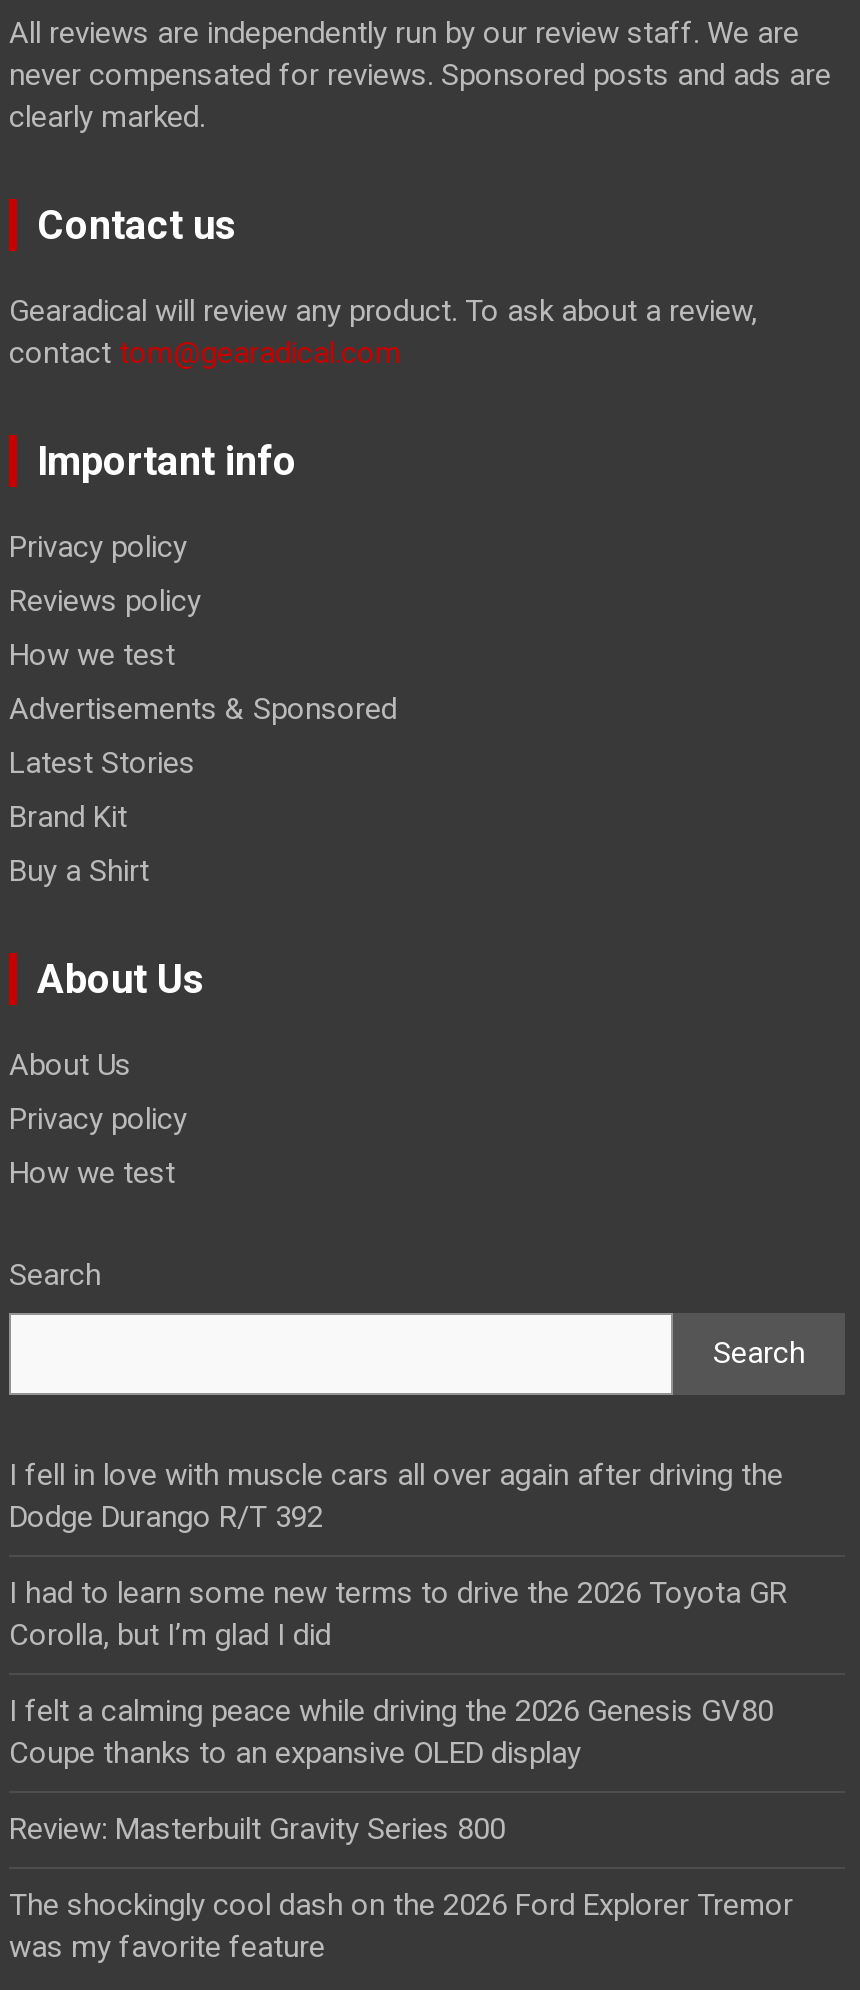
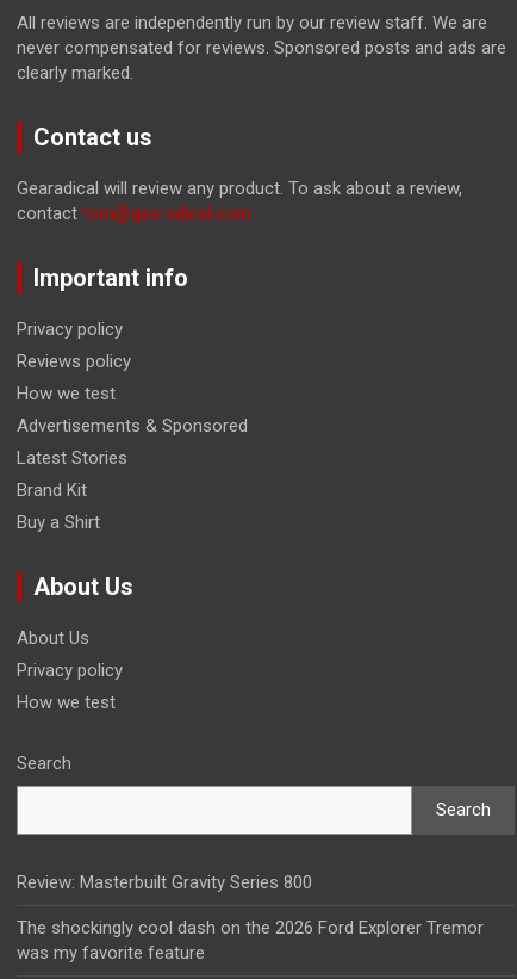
- I fell in love with muscle cars all over again after driving the
- Dodge Durango R/T 392
- I had to learn some new terms to drive the 2026 Toyota GR
- Corolla, but I’m glad I did
- I felt a calming peace while driving the 2026 Genesis GV80
- Coupe thanks to an expansive OLED display
